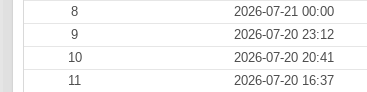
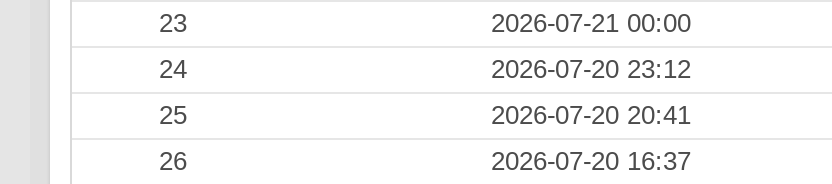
- 8
+ 23

- 9
+ 24

- 10
+ 25

- 11
+ 26
